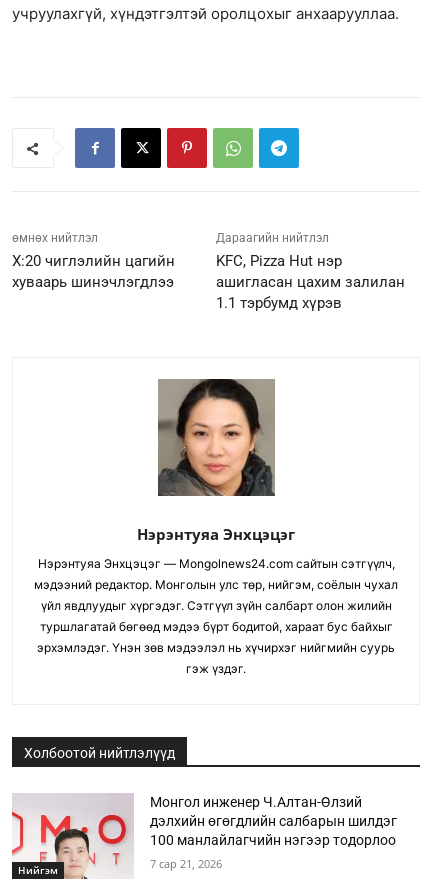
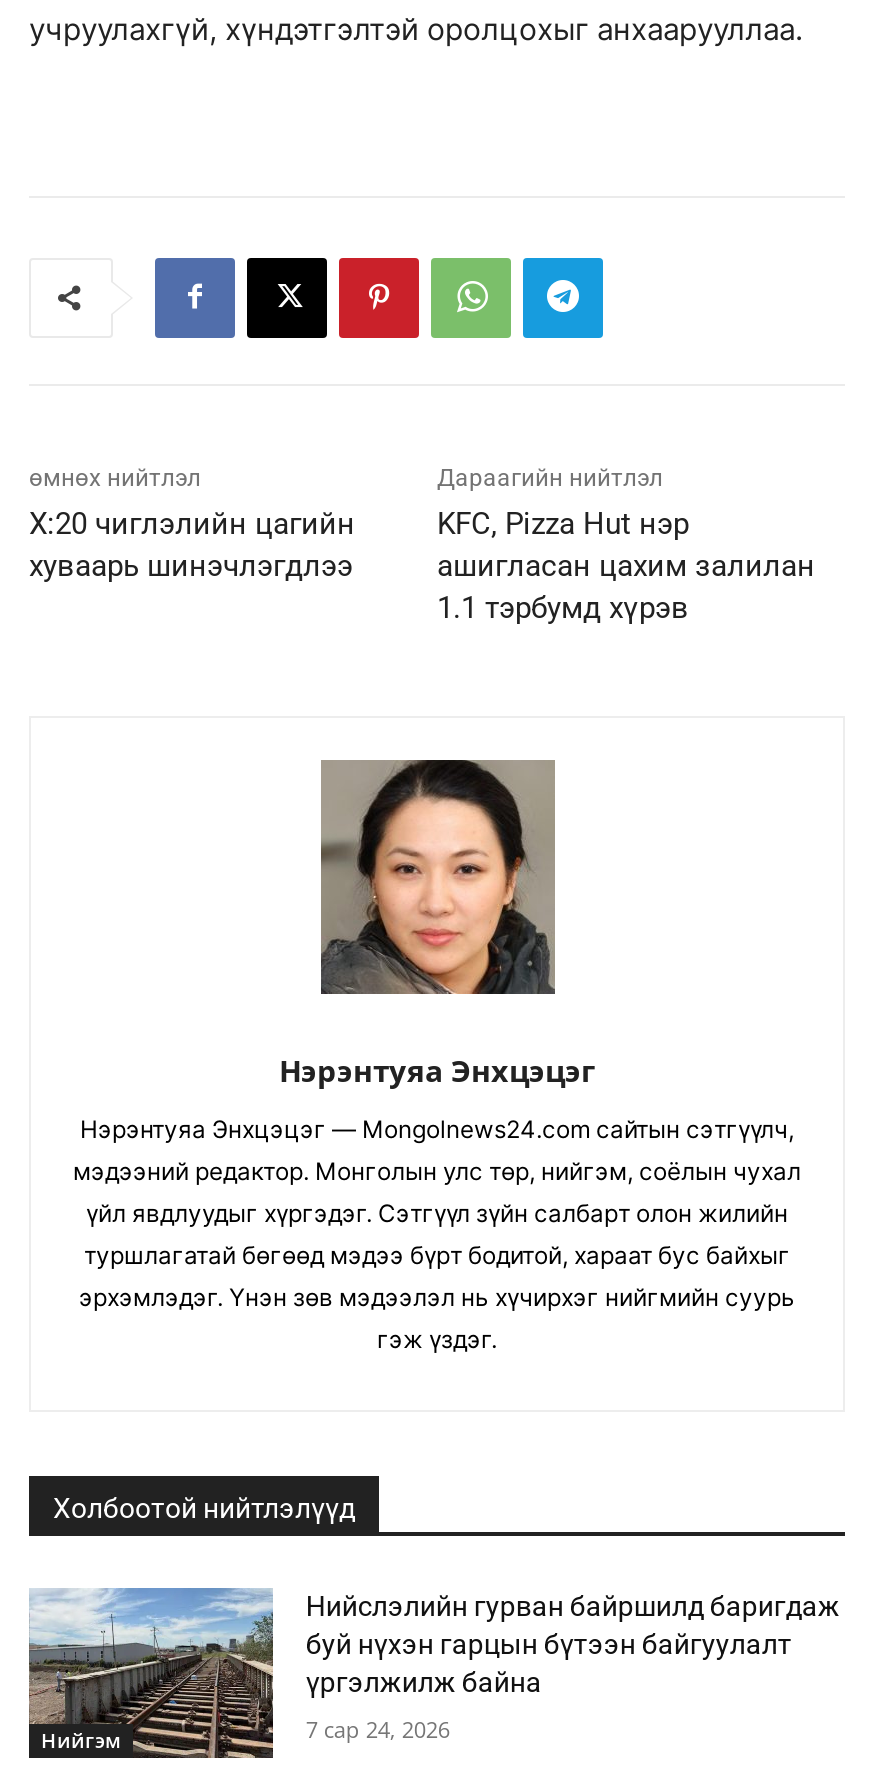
- [image]
- Монгол инженер Ч.Алтан-Өлзий
- дэлхийн өгөгдлийн салбарын шилдэг
- 100 манлайлагчийн нэгээр тодорлоо
+ [image]
+ Нийслэлийн гурван байршилд баригдаж
+ буй нүхэн гарцын бүтээн байгуулалт
+ үргэлжилж байна

- 7 сар 21, 2026
+ 7 сар 24, 2026
